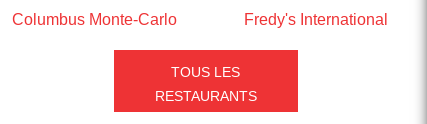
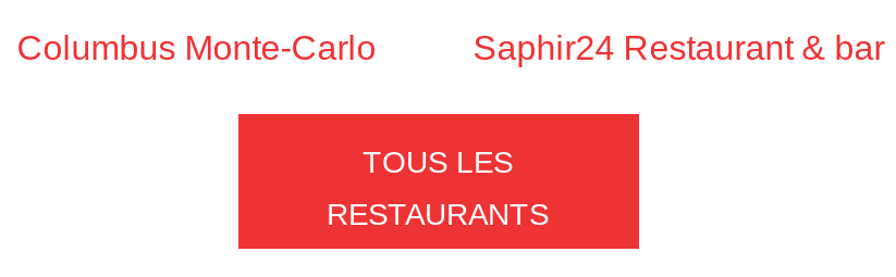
- Fredy's International
+ Saphir24 Restaurant & bar
